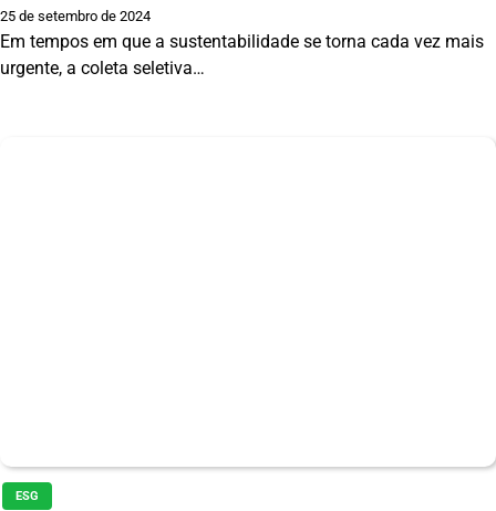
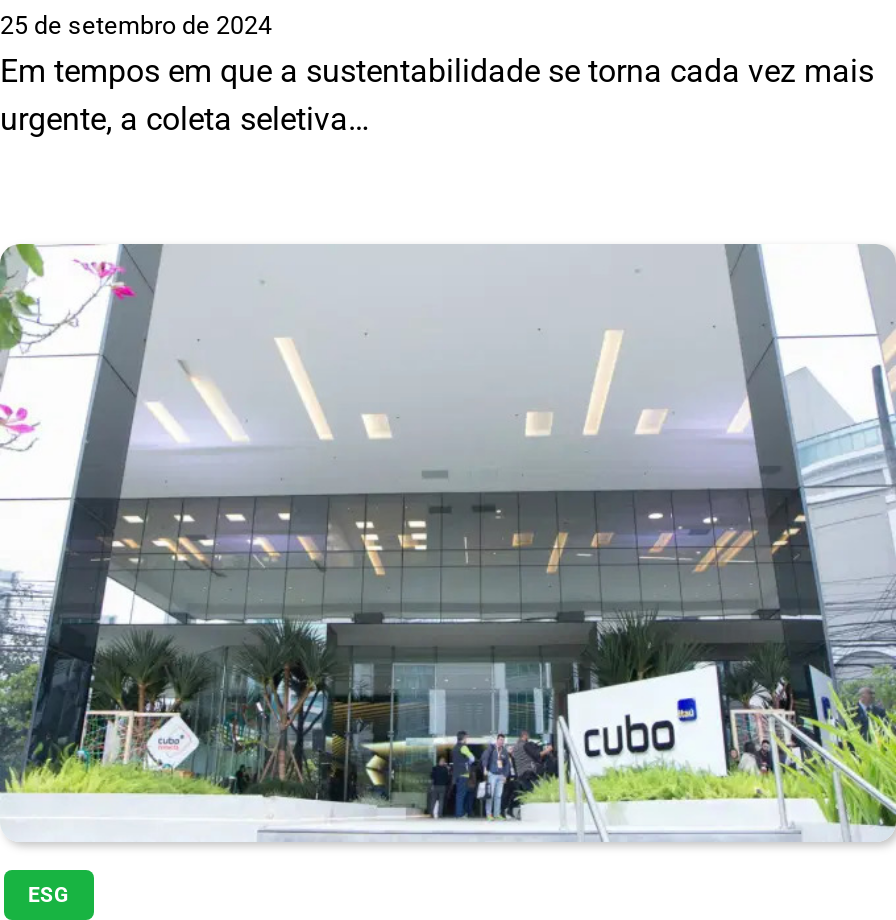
+ [image]
